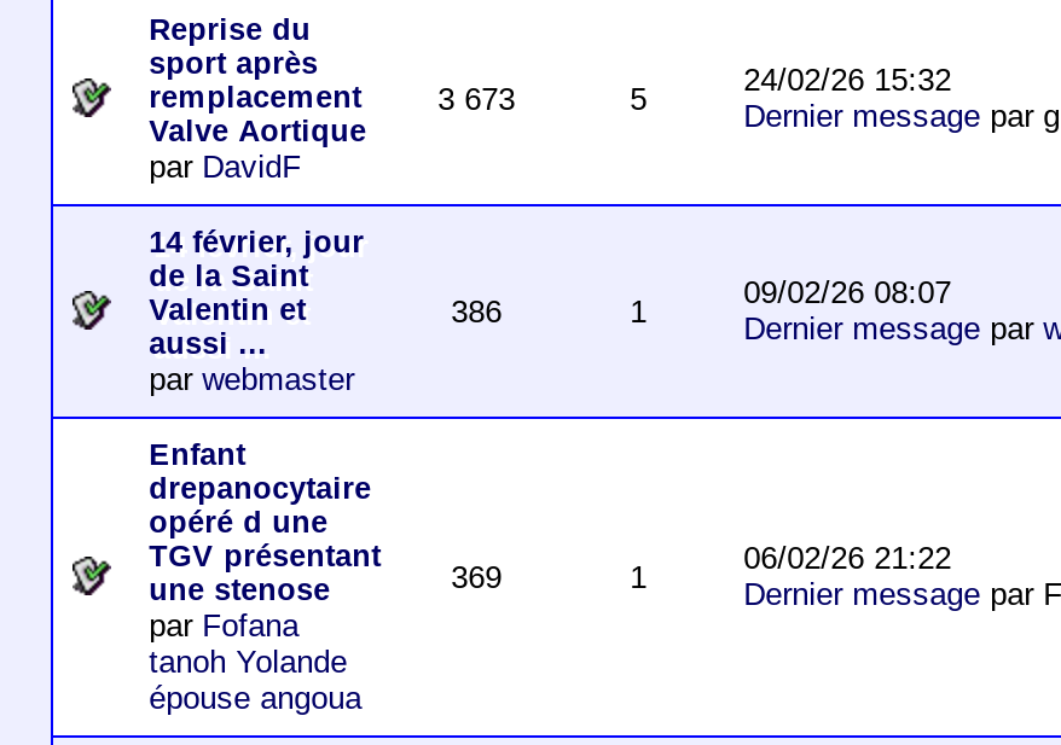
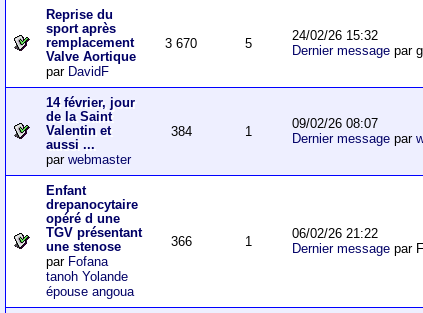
- 3 673
+ 3 670

- 386
+ 384

- 369
+ 366
